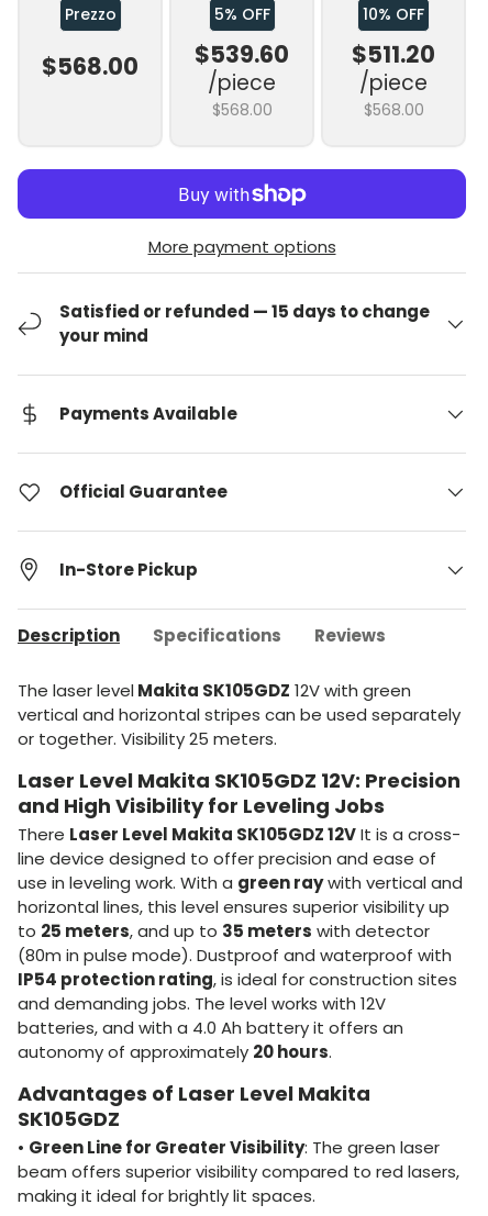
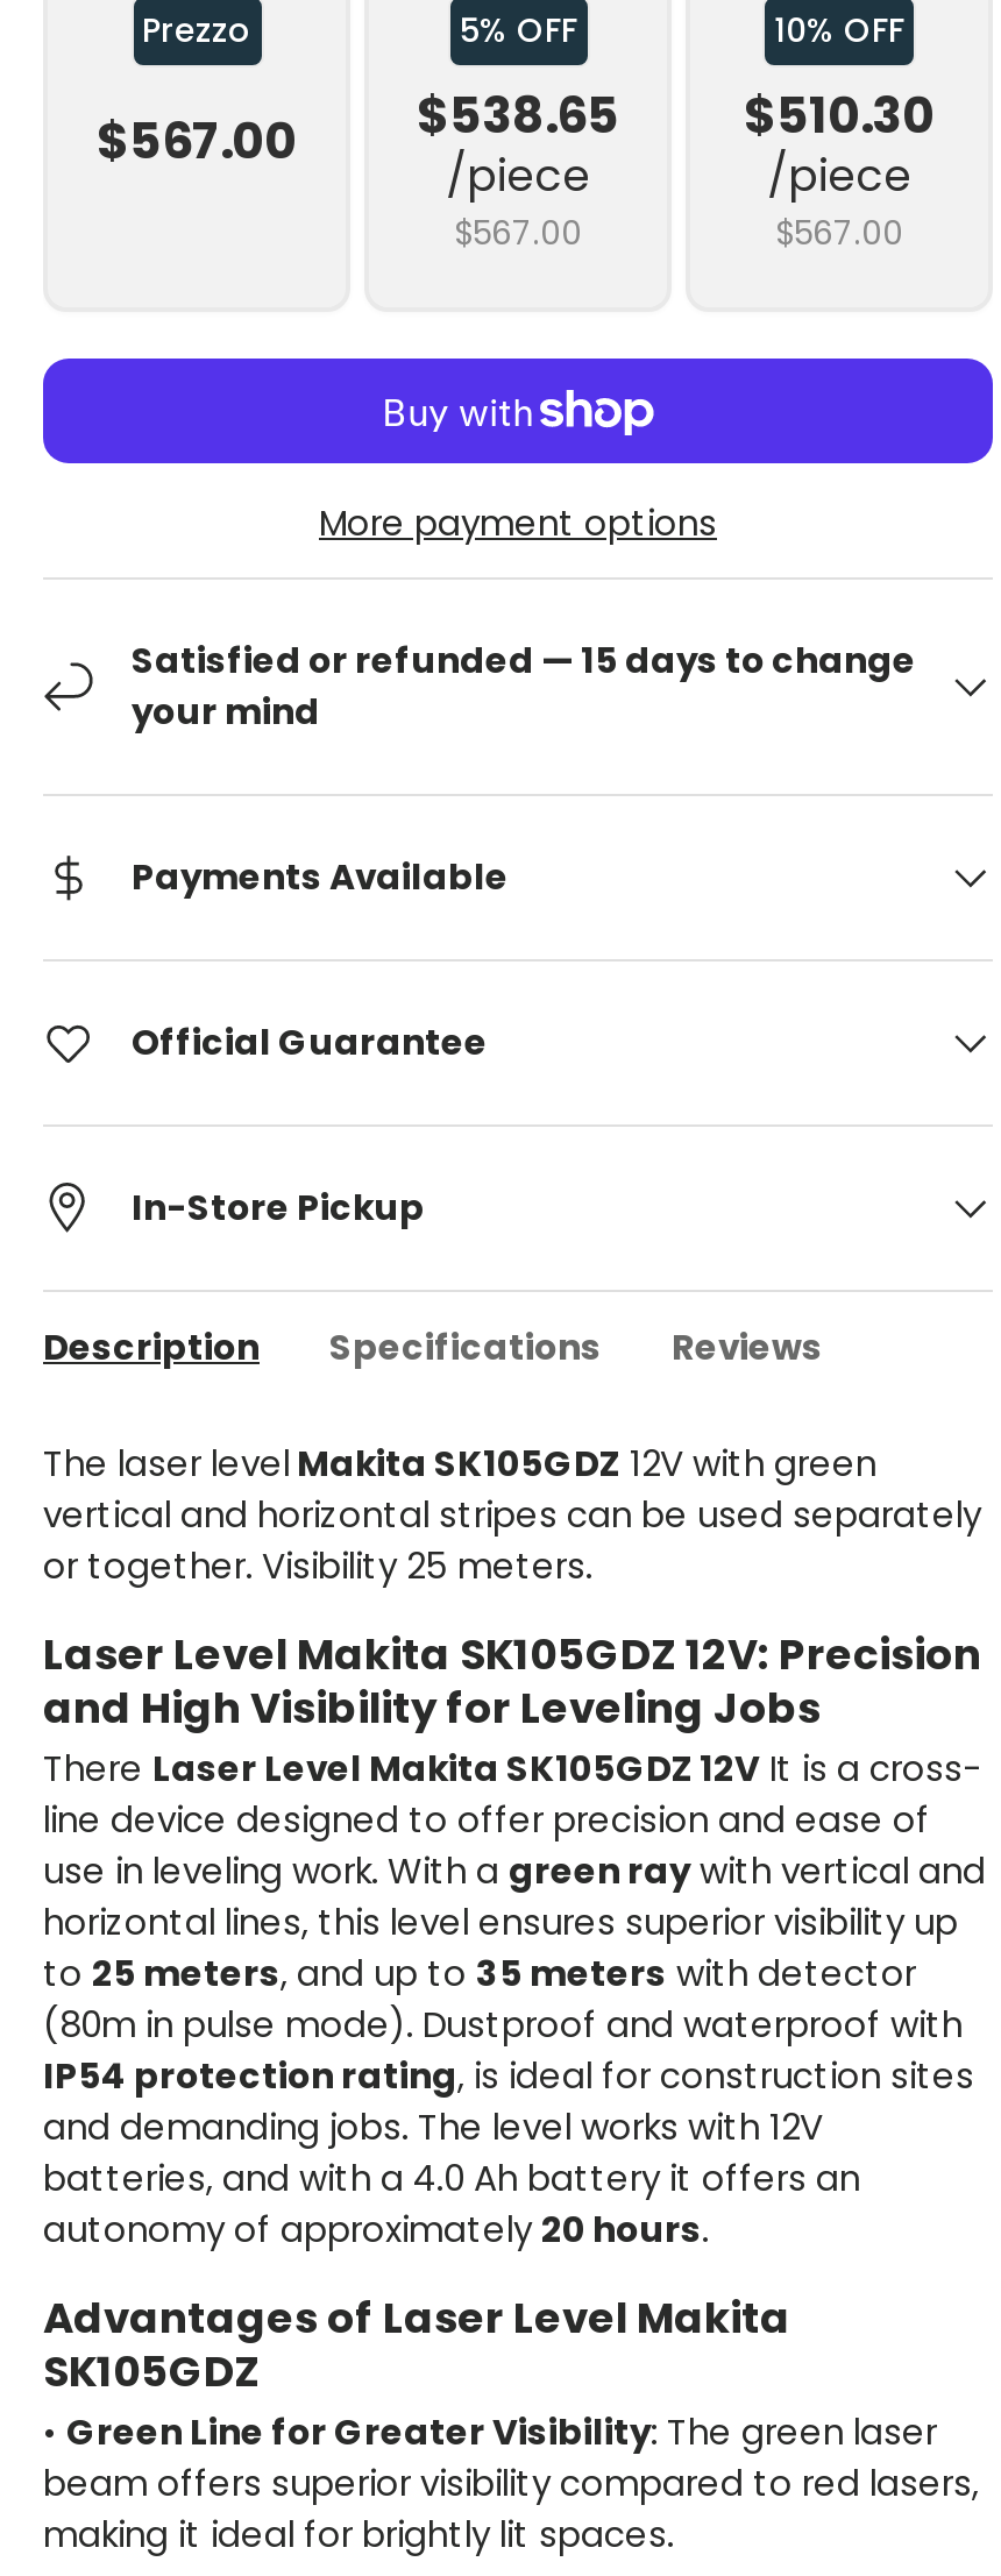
- $539.60
+ $538.65

- $511.20
+ $510.30

- $568.00
+ $567.00

- $568.00
+ $567.00

- $568.00
+ $567.00
